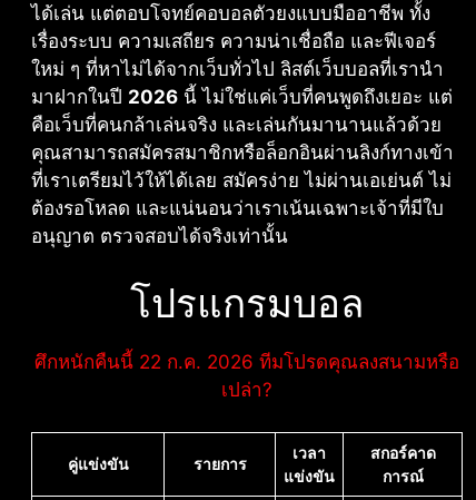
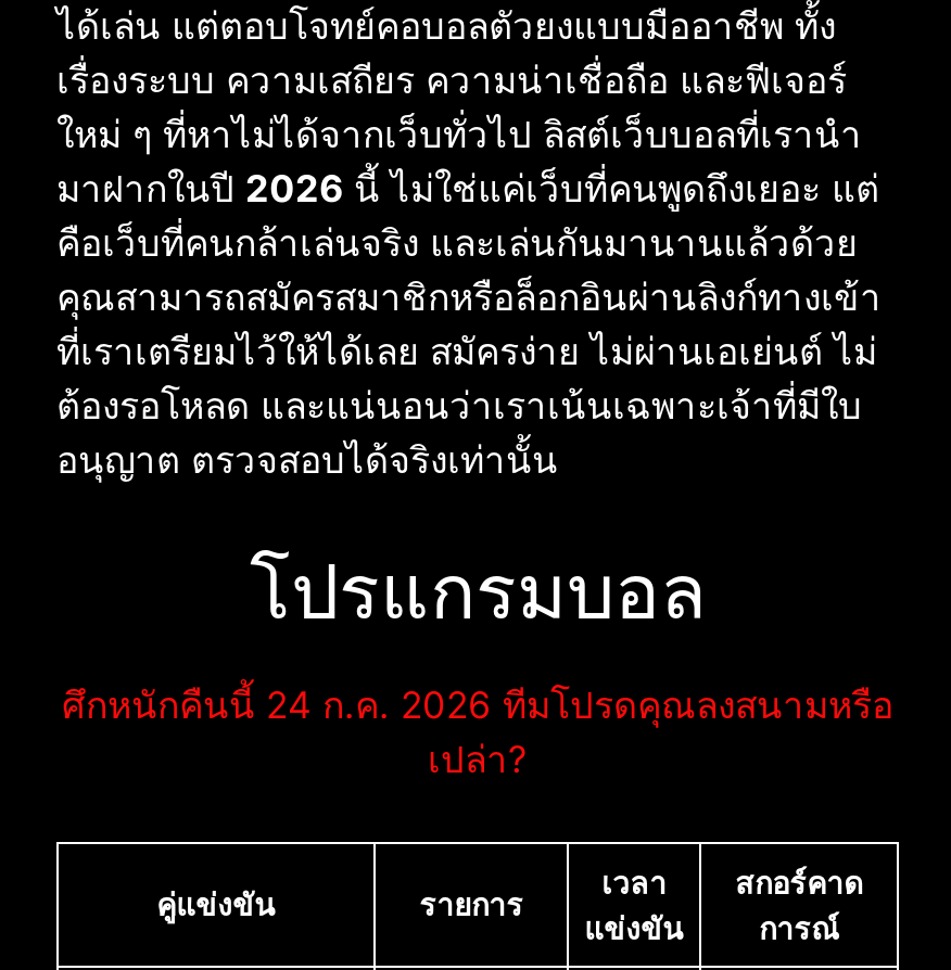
- ศึกหนักคืนนี้ 22 ก.ค. 2026 ทีมโปรดคุณลงสนามหรือ
+ ศึกหนักคืนนี้ 24 ก.ค. 2026 ทีมโปรดคุณลงสนามหรือ
